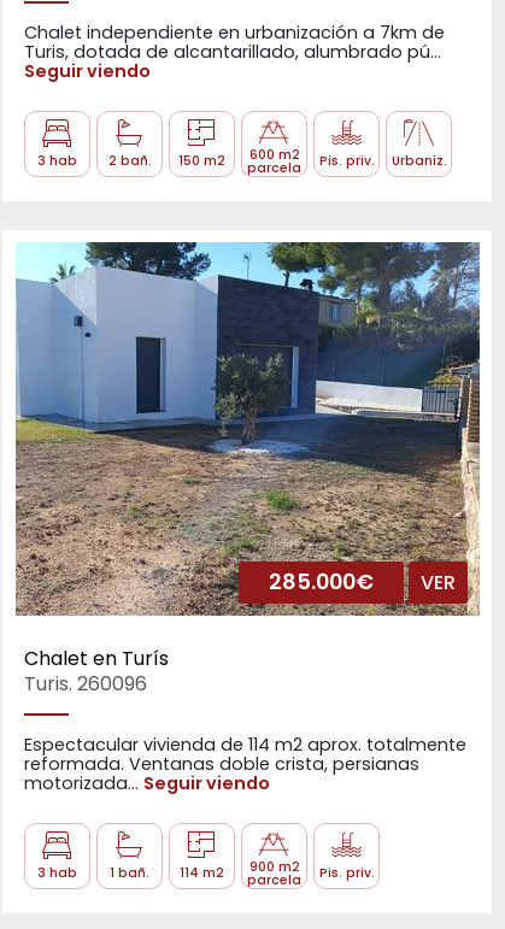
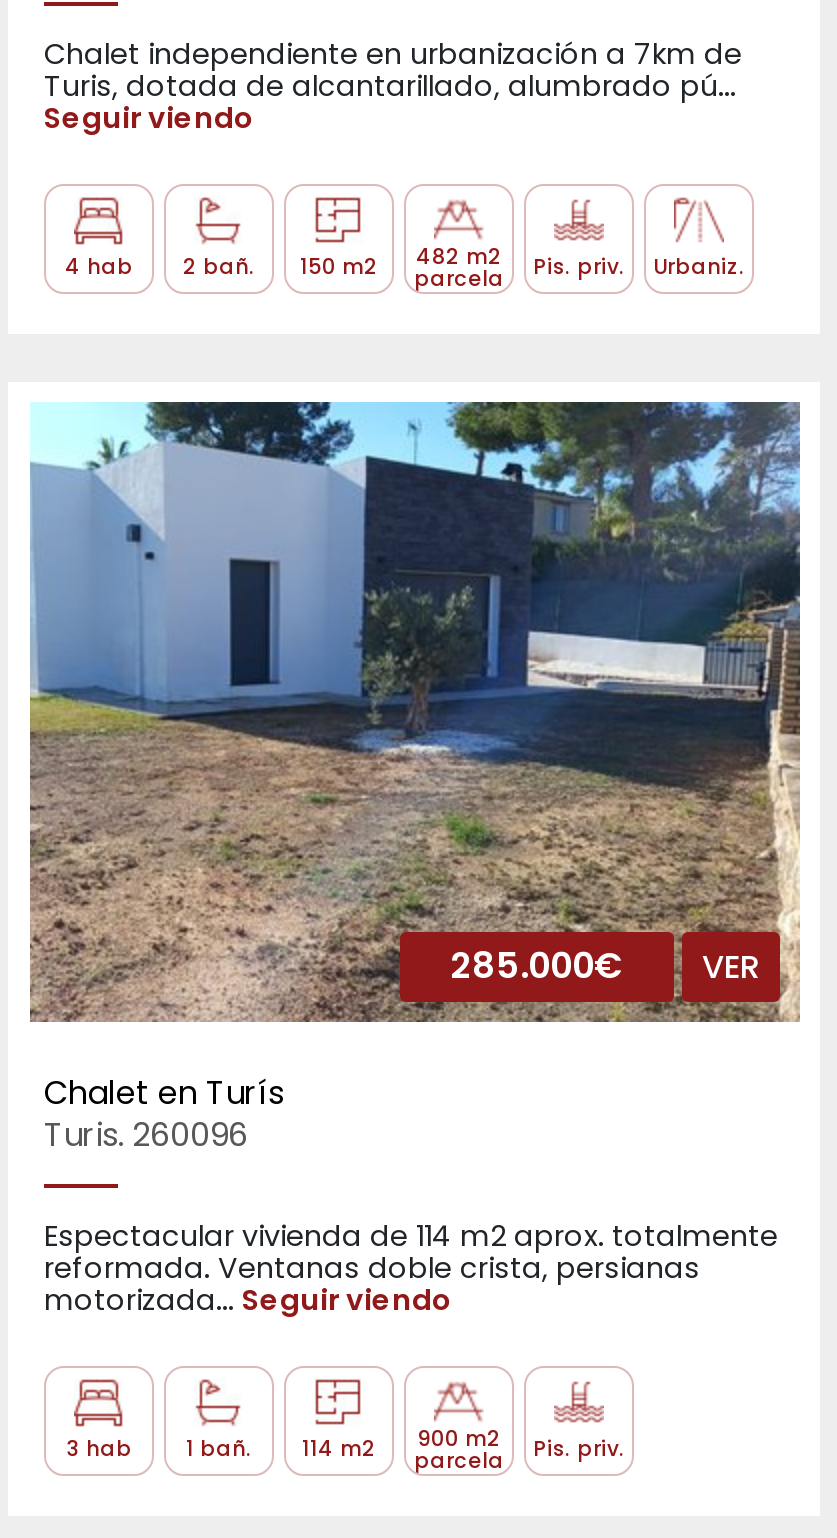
- 3 hab
+ 4 hab

- 600 m2
+ 482 m2
